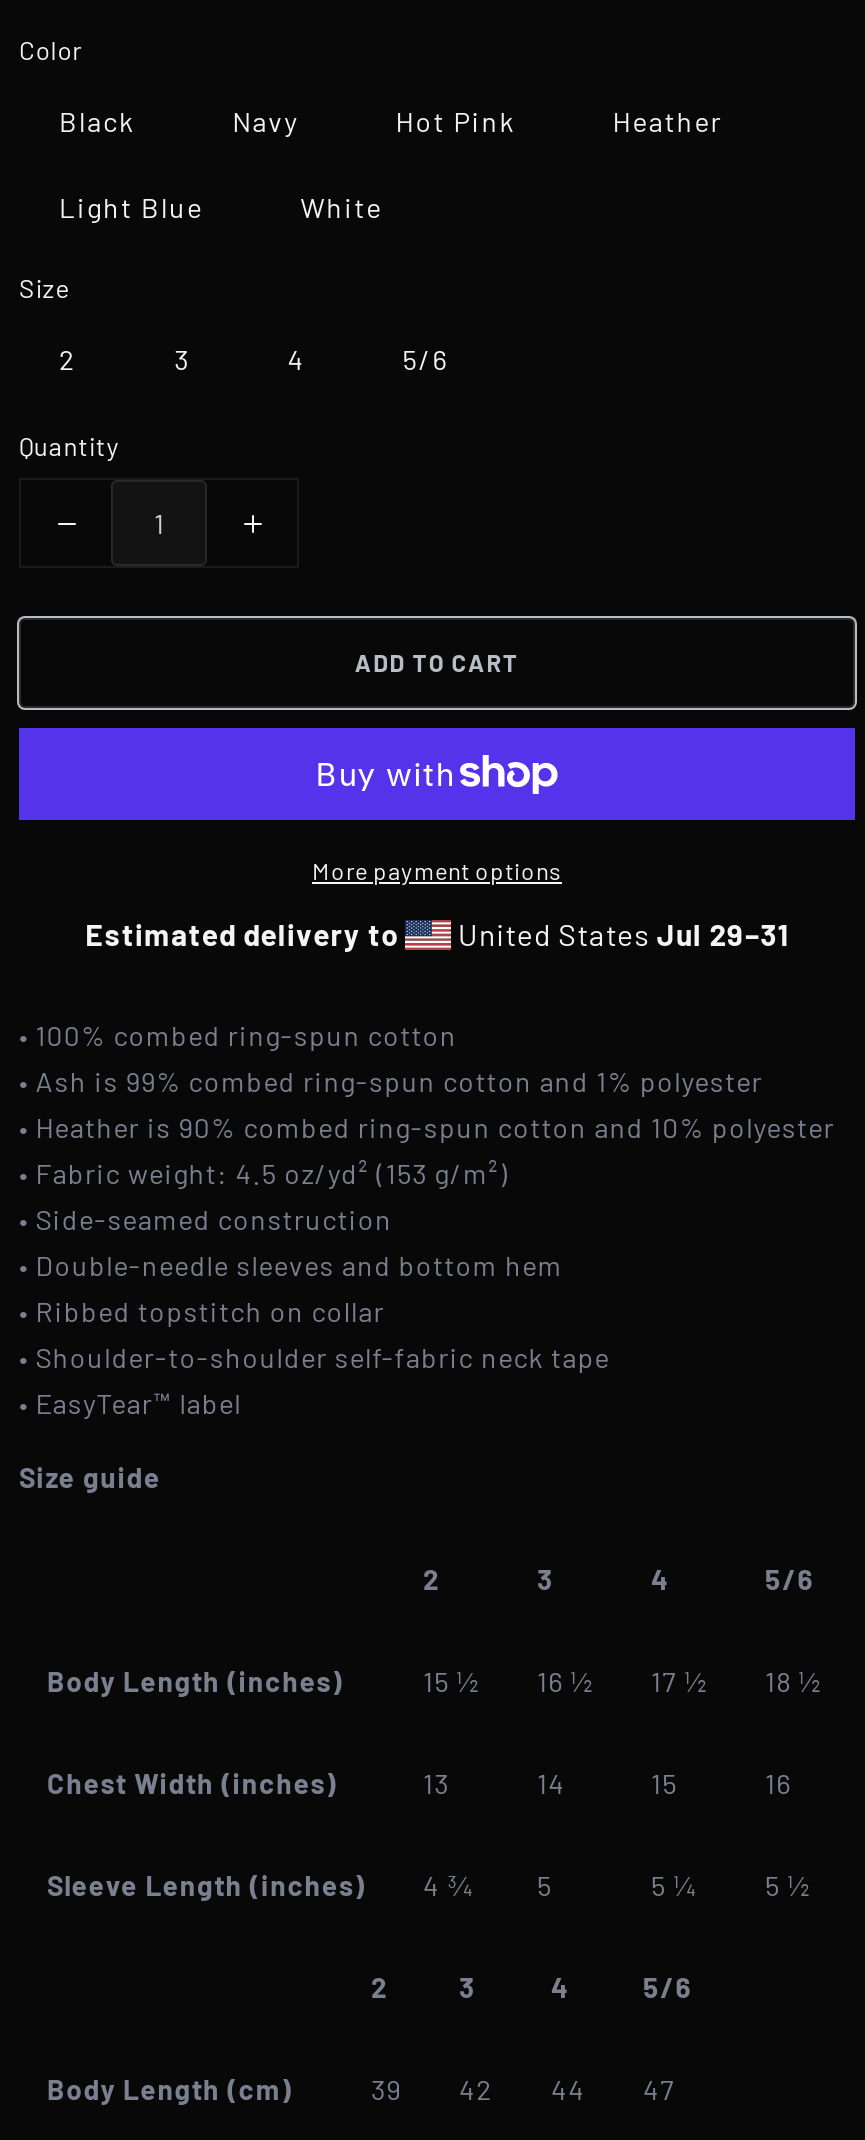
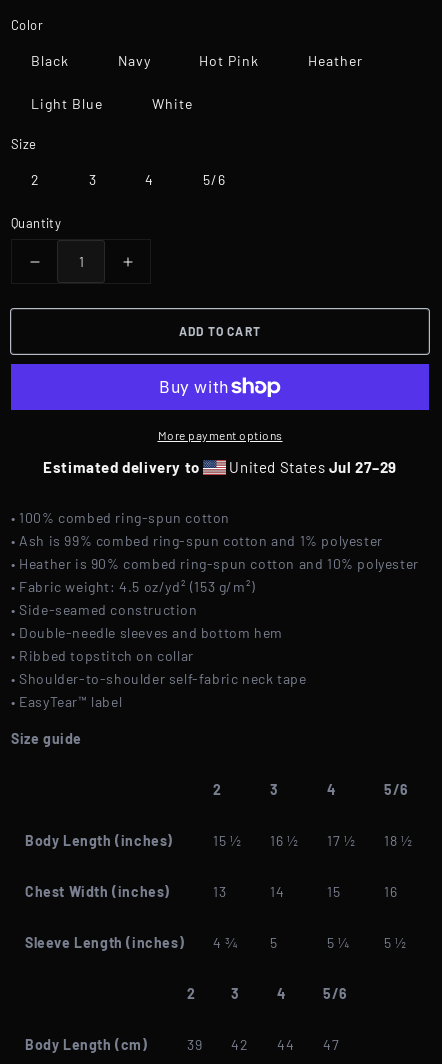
- United States Jul 29–31
+ United States Jul 27–29
